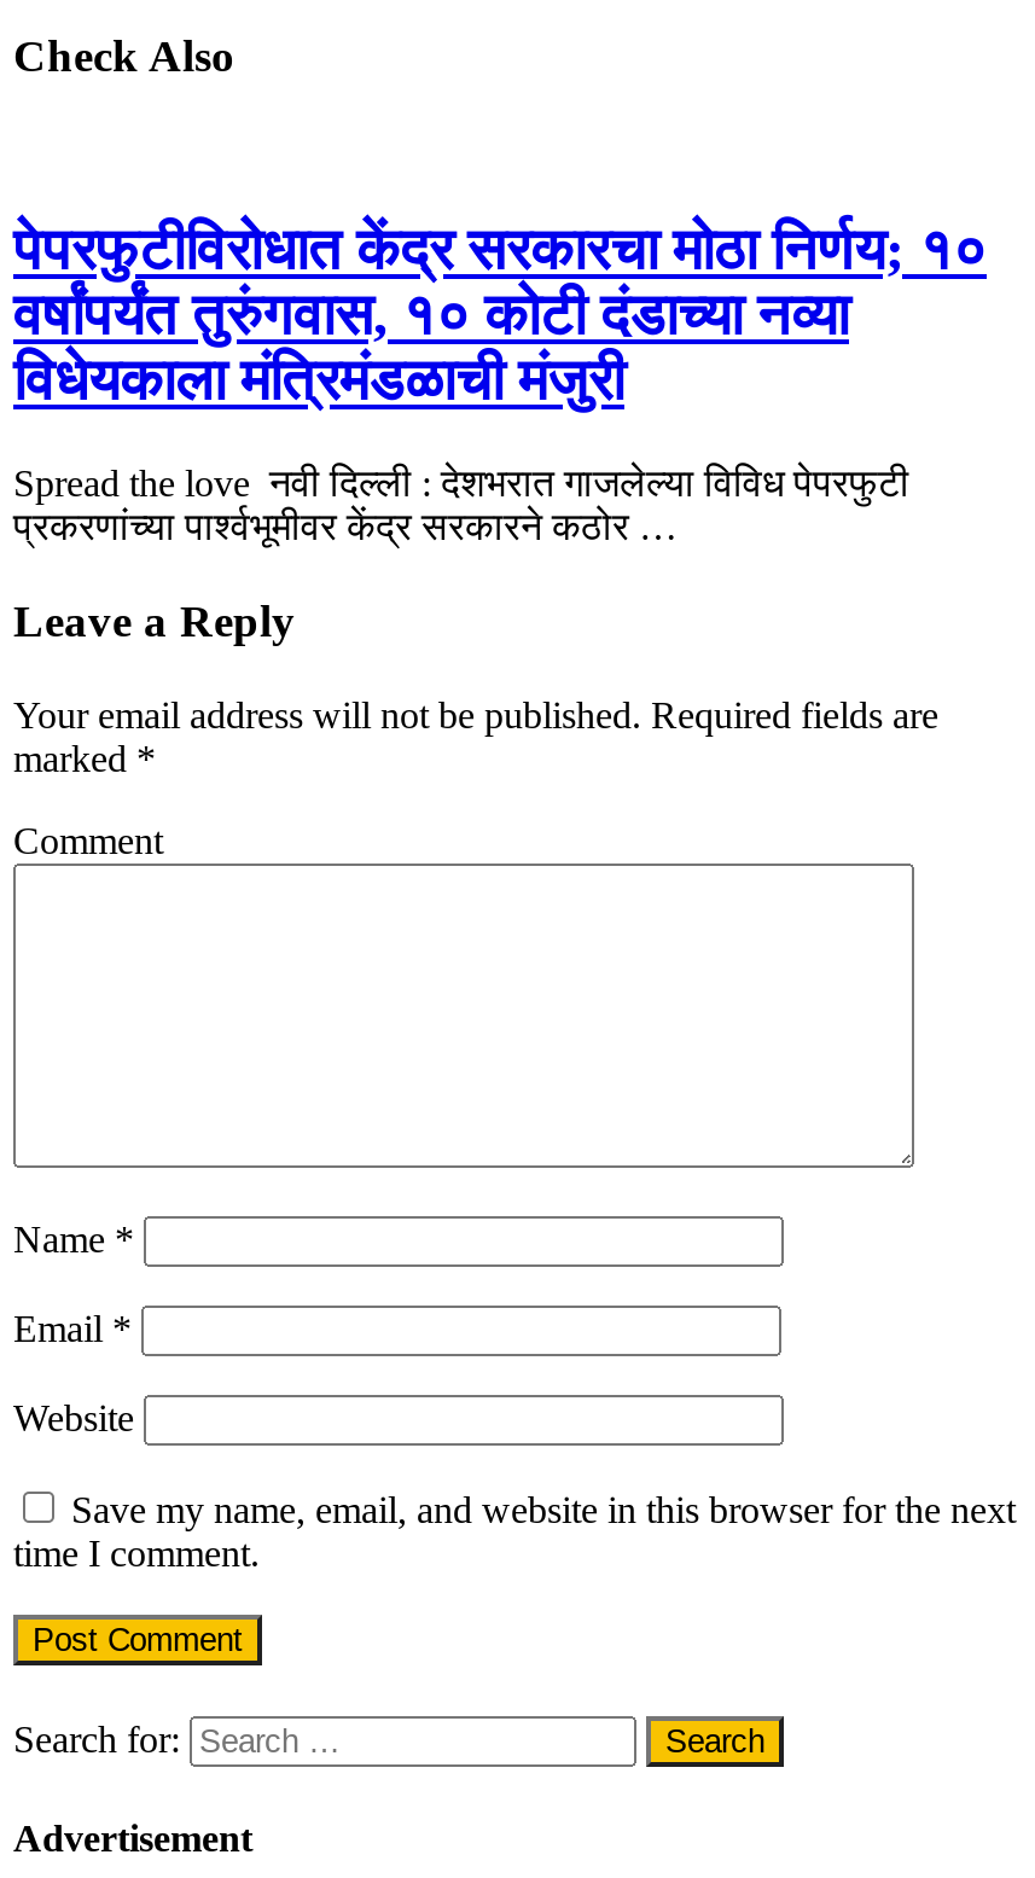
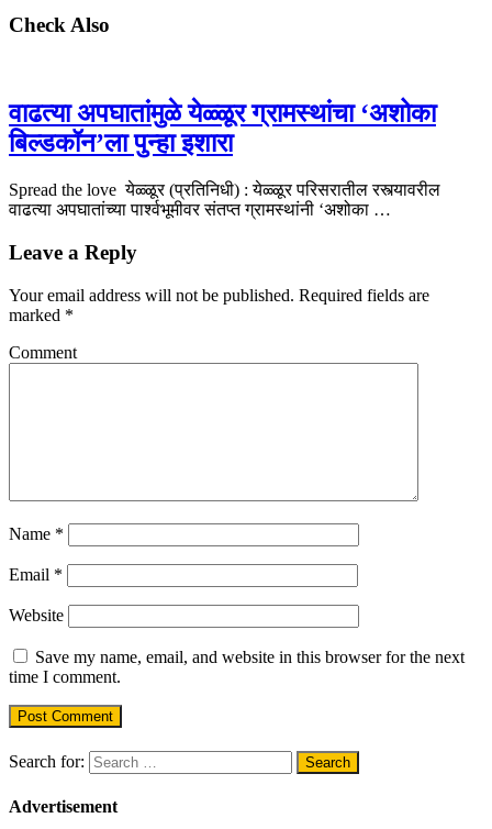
- पेपरफुटीविरोधात केंद्र सरकारचा मोठा निर्णय; १०
- वर्षांपर्यंत तुरुंगवास, १० कोटी दंडाच्या नव्या
- विधेयकाला मंत्रिमंडळाची मंजुरी
+ वाढत्या अपघातांमुळे येळ्ळूर ग्रामस्थांचा ‘अशोका
+ बिल्डकॉन’ला पुन्हा इशारा

- Spread the love नवी दिल्ली : देशभरात गाजलेल्या विविध पेपरफुटी
- प्रकरणांच्या पार्श्वभूमीवर केंद्र सरकारने कठोर …
+ Spread the love येळ्ळूर (प्रतिनिधी) : येळ्ळूर परिसरातील रस्त्यावरील
+ वाढत्या अपघातांच्या पार्श्वभूमीवर संतप्त ग्रामस्थांनी ‘अशोका …
